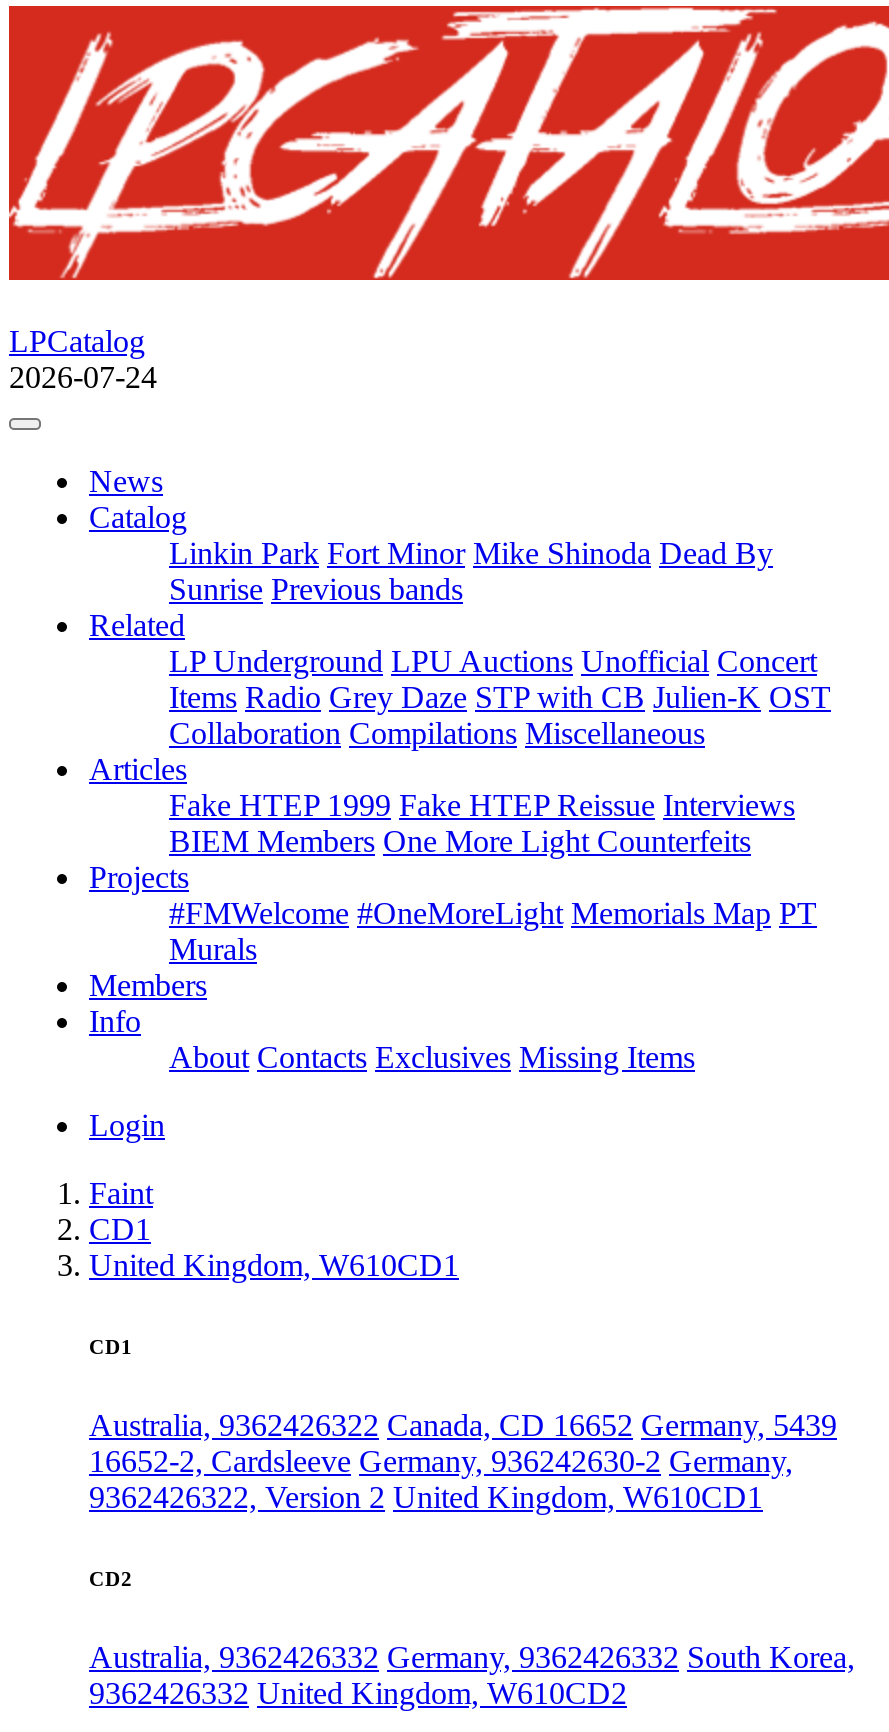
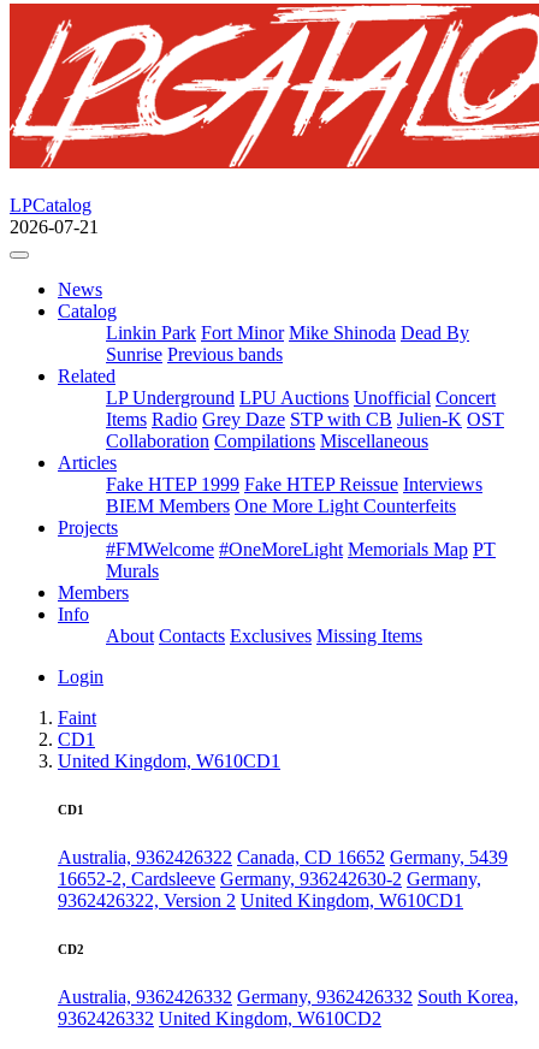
- 2026-07-24
+ 2026-07-21
